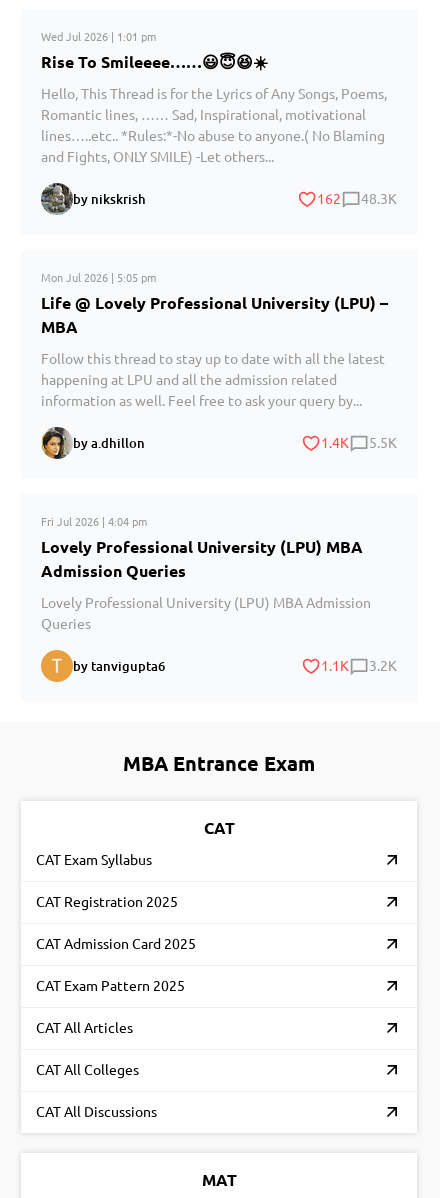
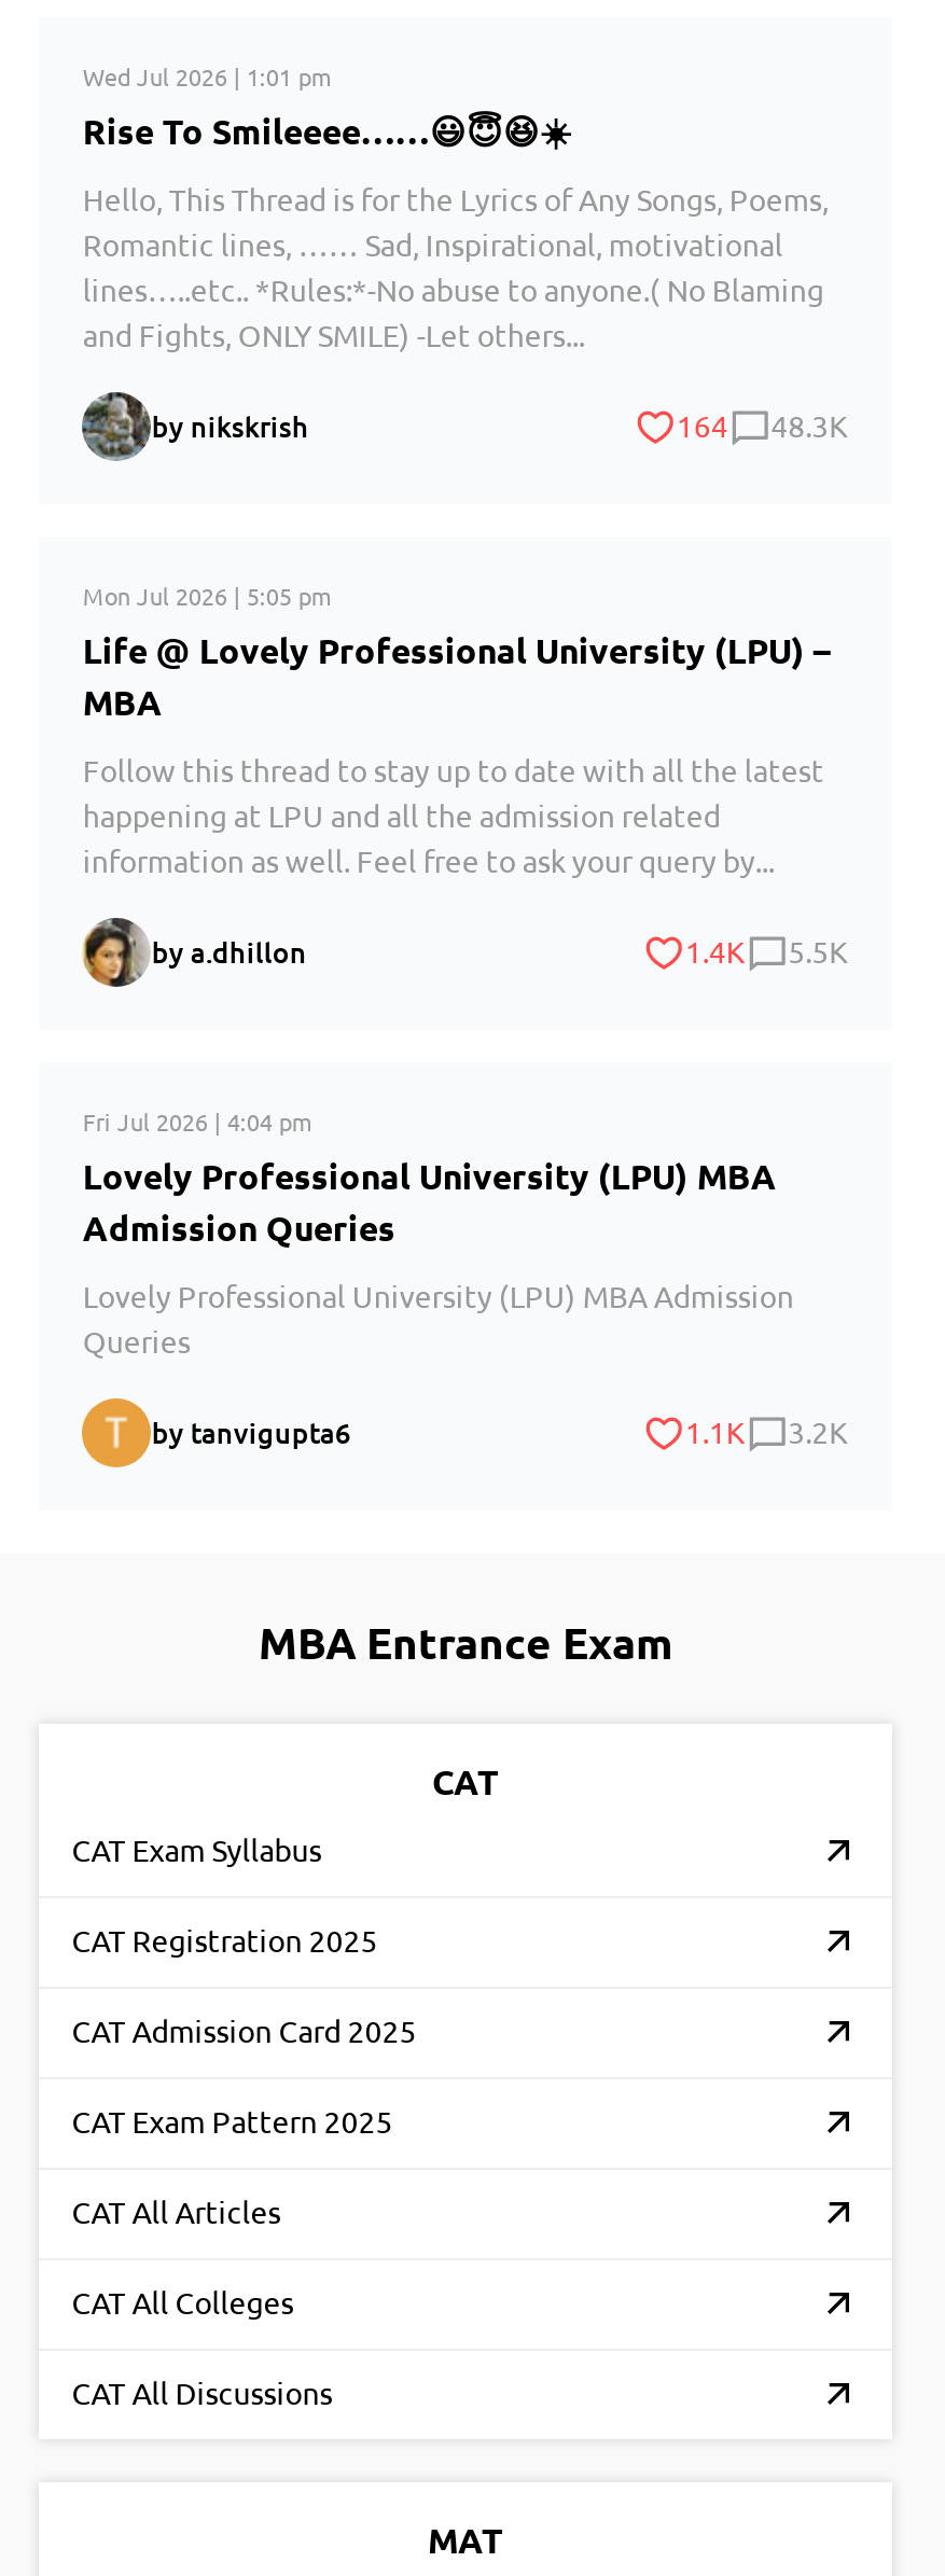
- 162 48.3K
+ 164 48.3K
